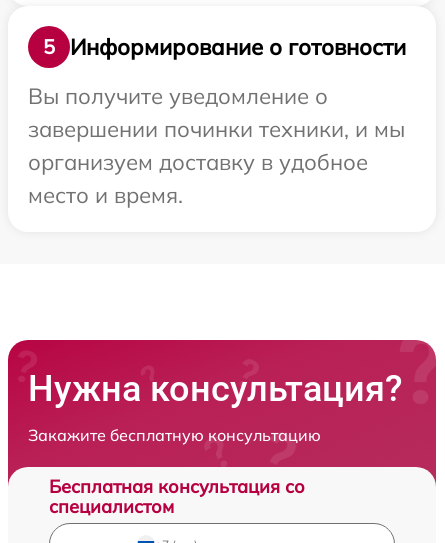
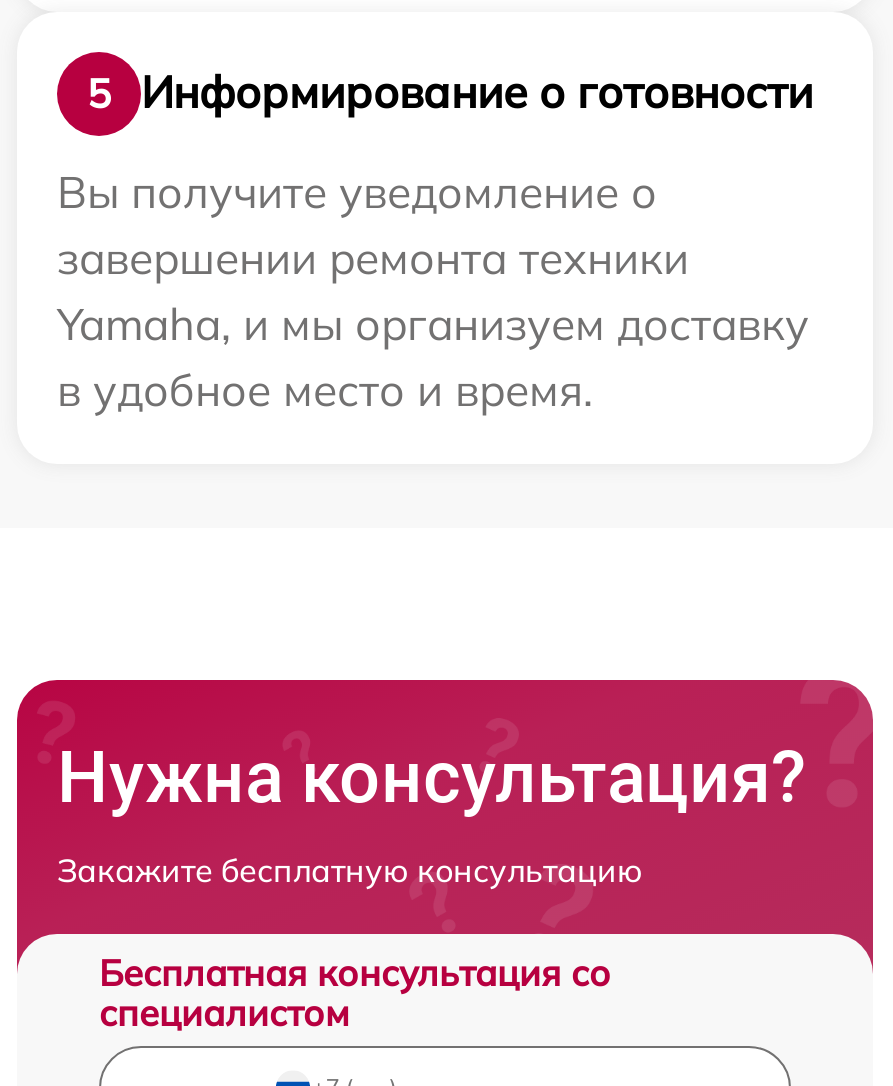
- завершении починки техники, и мы
- организуем доставку в удобное
- место и время.
+ завершении ремонта техники
+ Yamaha, и мы организуем доставку
+ в удобное место и время.
